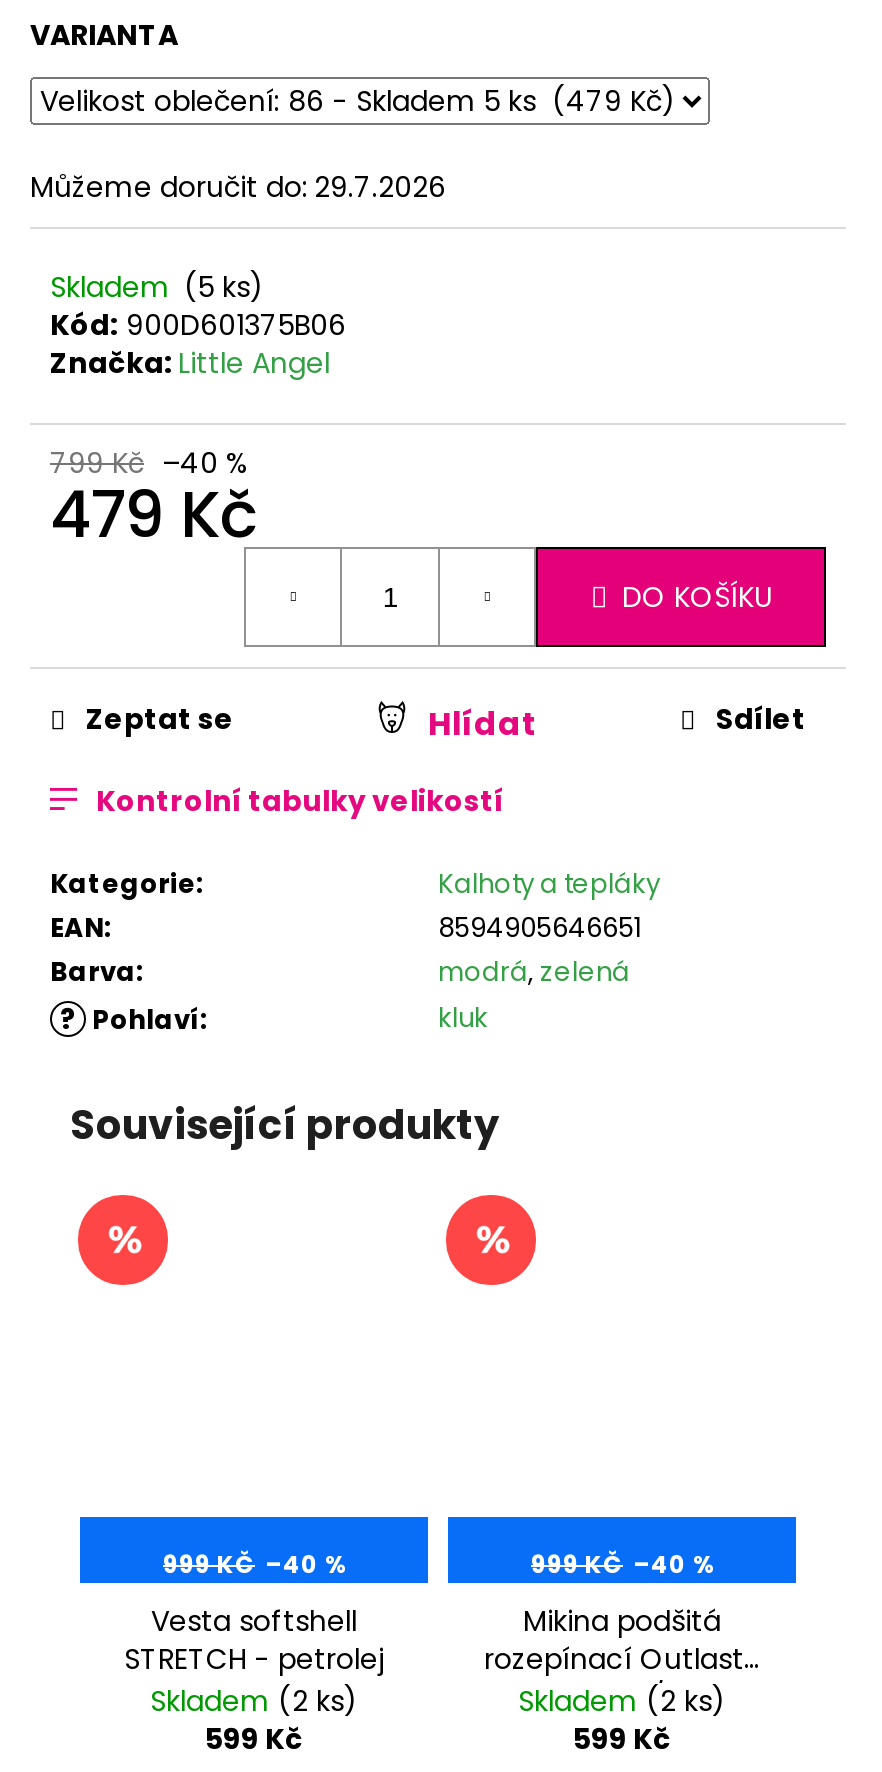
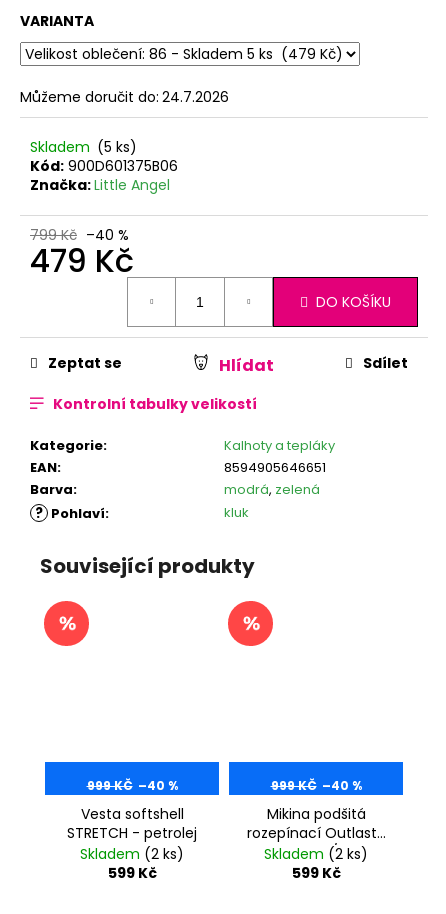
- Můžeme doručit do: 29.7.2026
+ Můžeme doručit do: 24.7.2026
